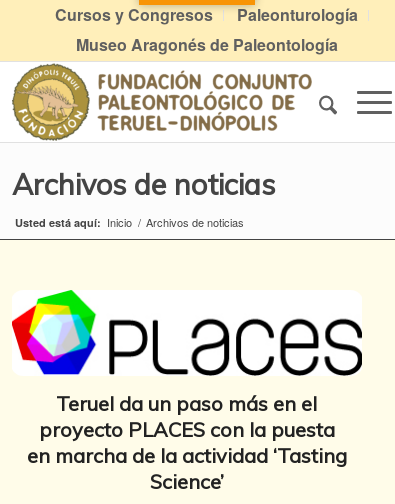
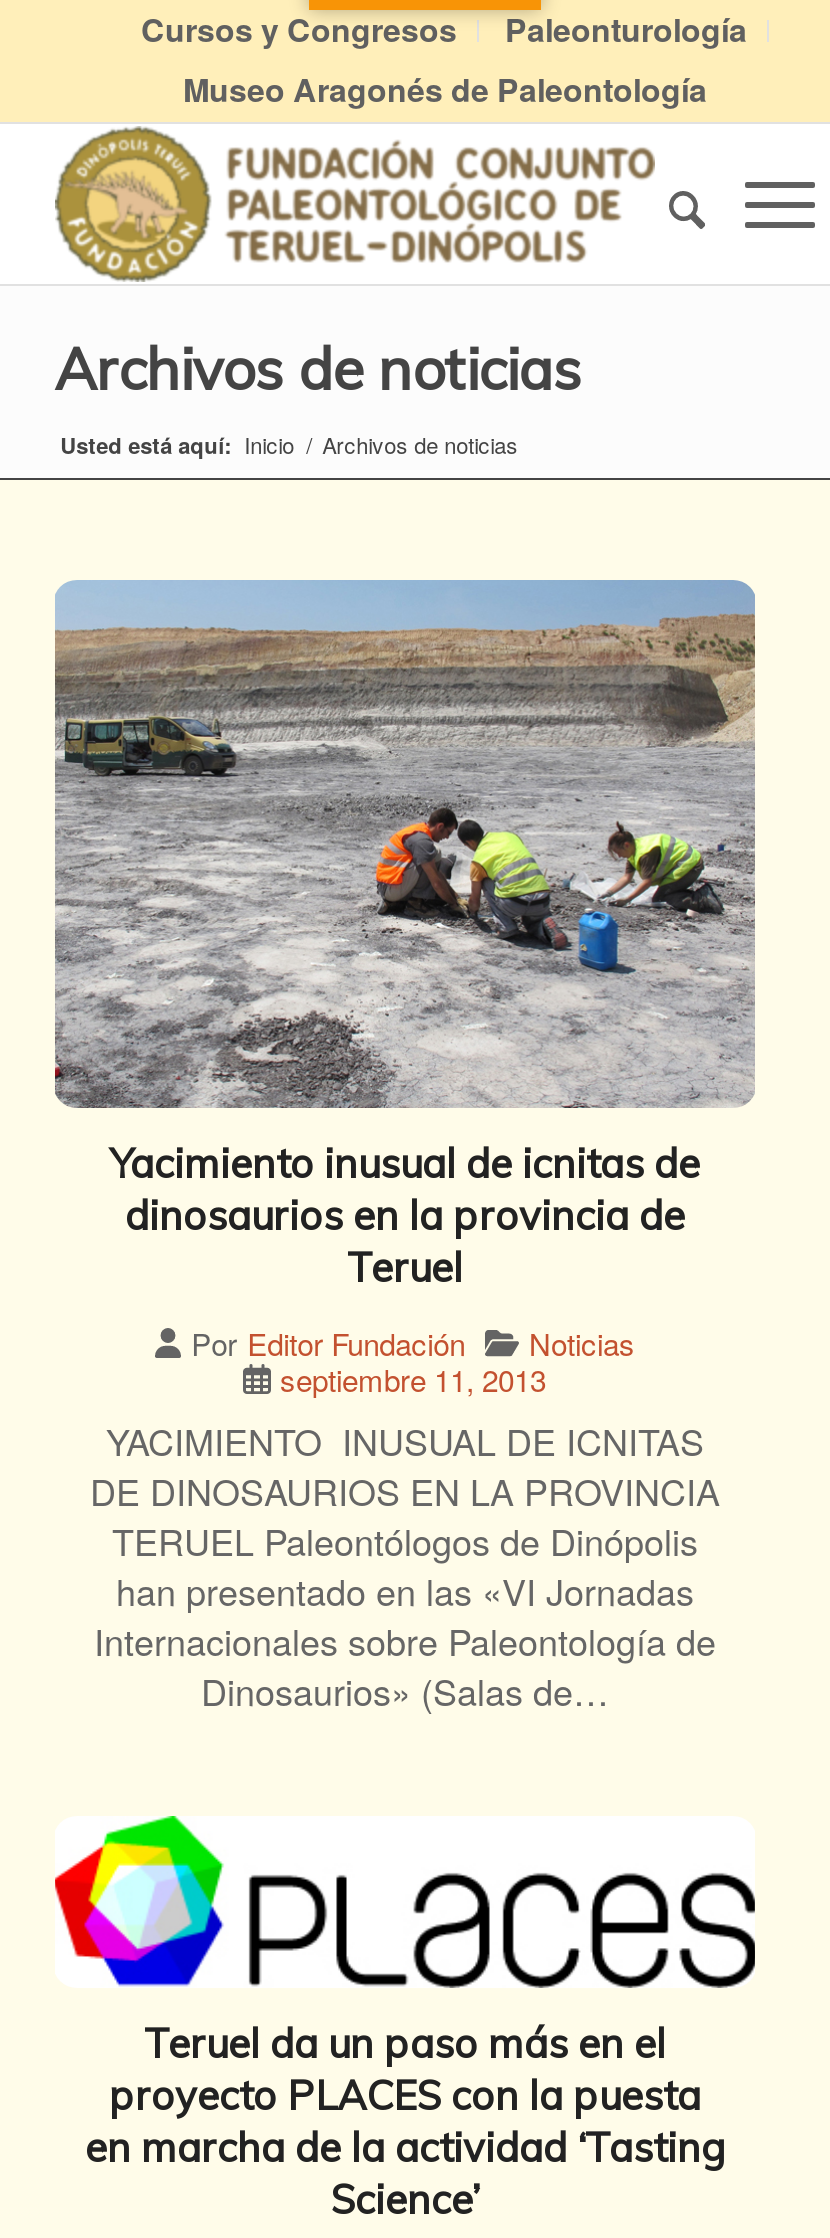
+ [image]
+ Yacimiento inusual de icnitas de
+ dinosaurios en la provincia de
+ Teruel
+ Por Editor Fundación
+ Noticias
+ septiembre 11, 2013
+ YACIMIENTO INUSUAL DE ICNITAS
+ DE DINOSAURIOS EN LA PROVINCIA
+ TERUEL Paleontólogos de Dinópolis
+ han presentado en las «VI Jornadas
+ Internacionales sobre Paleontología de
+ Dinosaurios» (Salas de…
